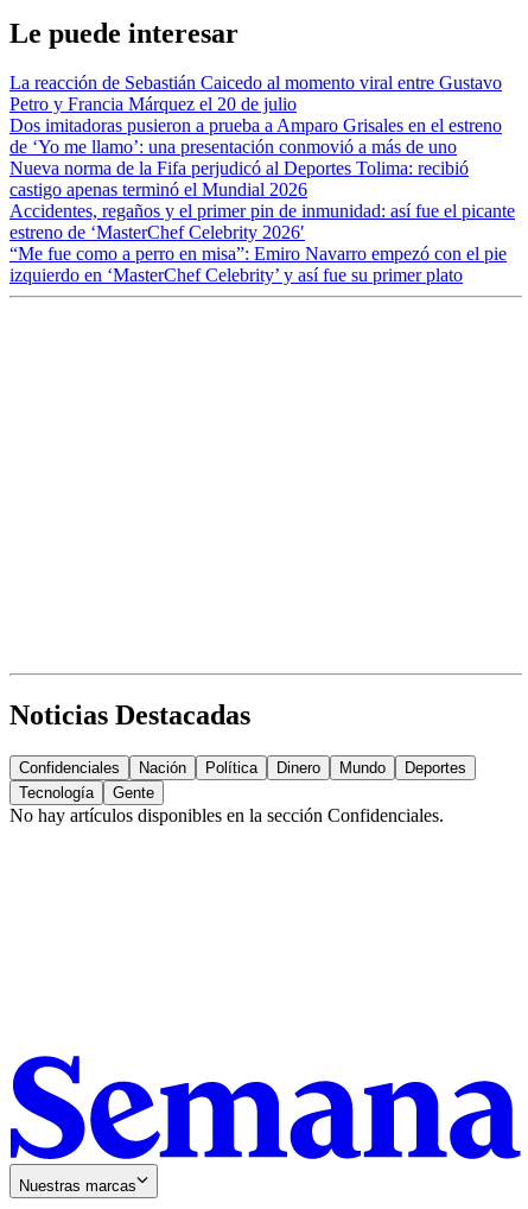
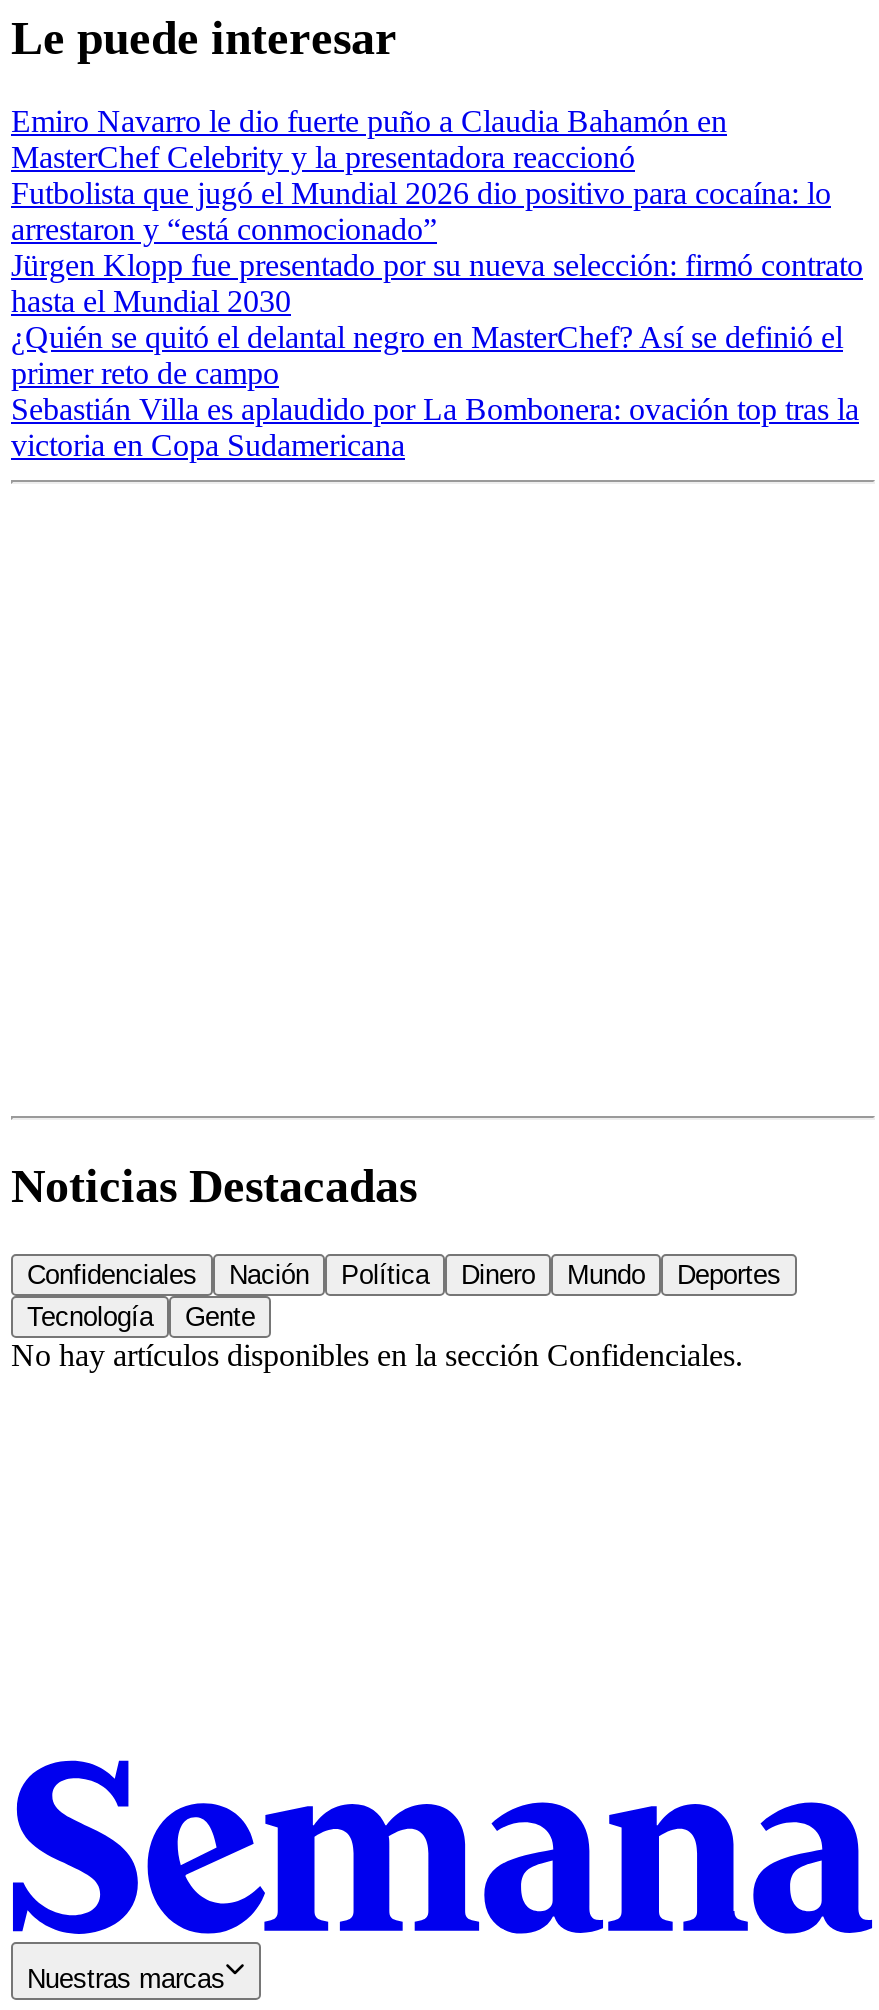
- La reacción de Sebastián Caicedo al momento viral entre Gustavo
- Petro y Francia Márquez el 20 de julio
- Dos imitadoras pusieron a prueba a Amparo Grisales en el estreno
- de ‘Yo me llamo’: una presentación conmovió a más de uno
- Nueva norma de la Fifa perjudicó al Deportes Tolima: recibió
- castigo apenas terminó el Mundial 2026
- Accidentes, regaños y el primer pin de inmunidad: así fue el picante
- estreno de ‘MasterChef Celebrity 2026′
- “Me fue como a perro en misa”: Emiro Navarro empezó con el pie
- izquierdo en ‘MasterChef Celebrity’ y así fue su primer plato
+ Emiro Navarro le dio fuerte puño a Claudia Bahamón en
+ MasterChef Celebrity y la presentadora reaccionó
+ Futbolista que jugó el Mundial 2026 dio positivo para cocaína: lo
+ arrestaron y “está conmocionado”
+ Jürgen Klopp fue presentado por su nueva selección: firmó contrato
+ hasta el Mundial 2030
+ ¿Quién se quitó el delantal negro en MasterChef? Así se definió el
+ primer reto de campo
+ Sebastián Villa es aplaudido por La Bombonera: ovación top tras la
+ victoria en Copa Sudamericana
